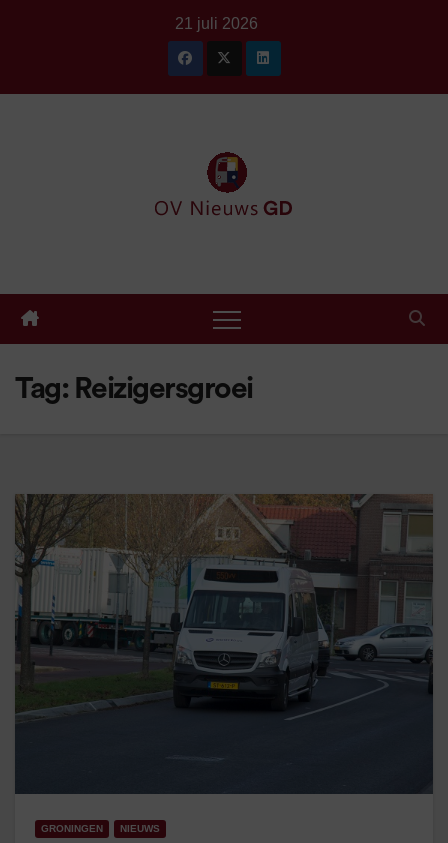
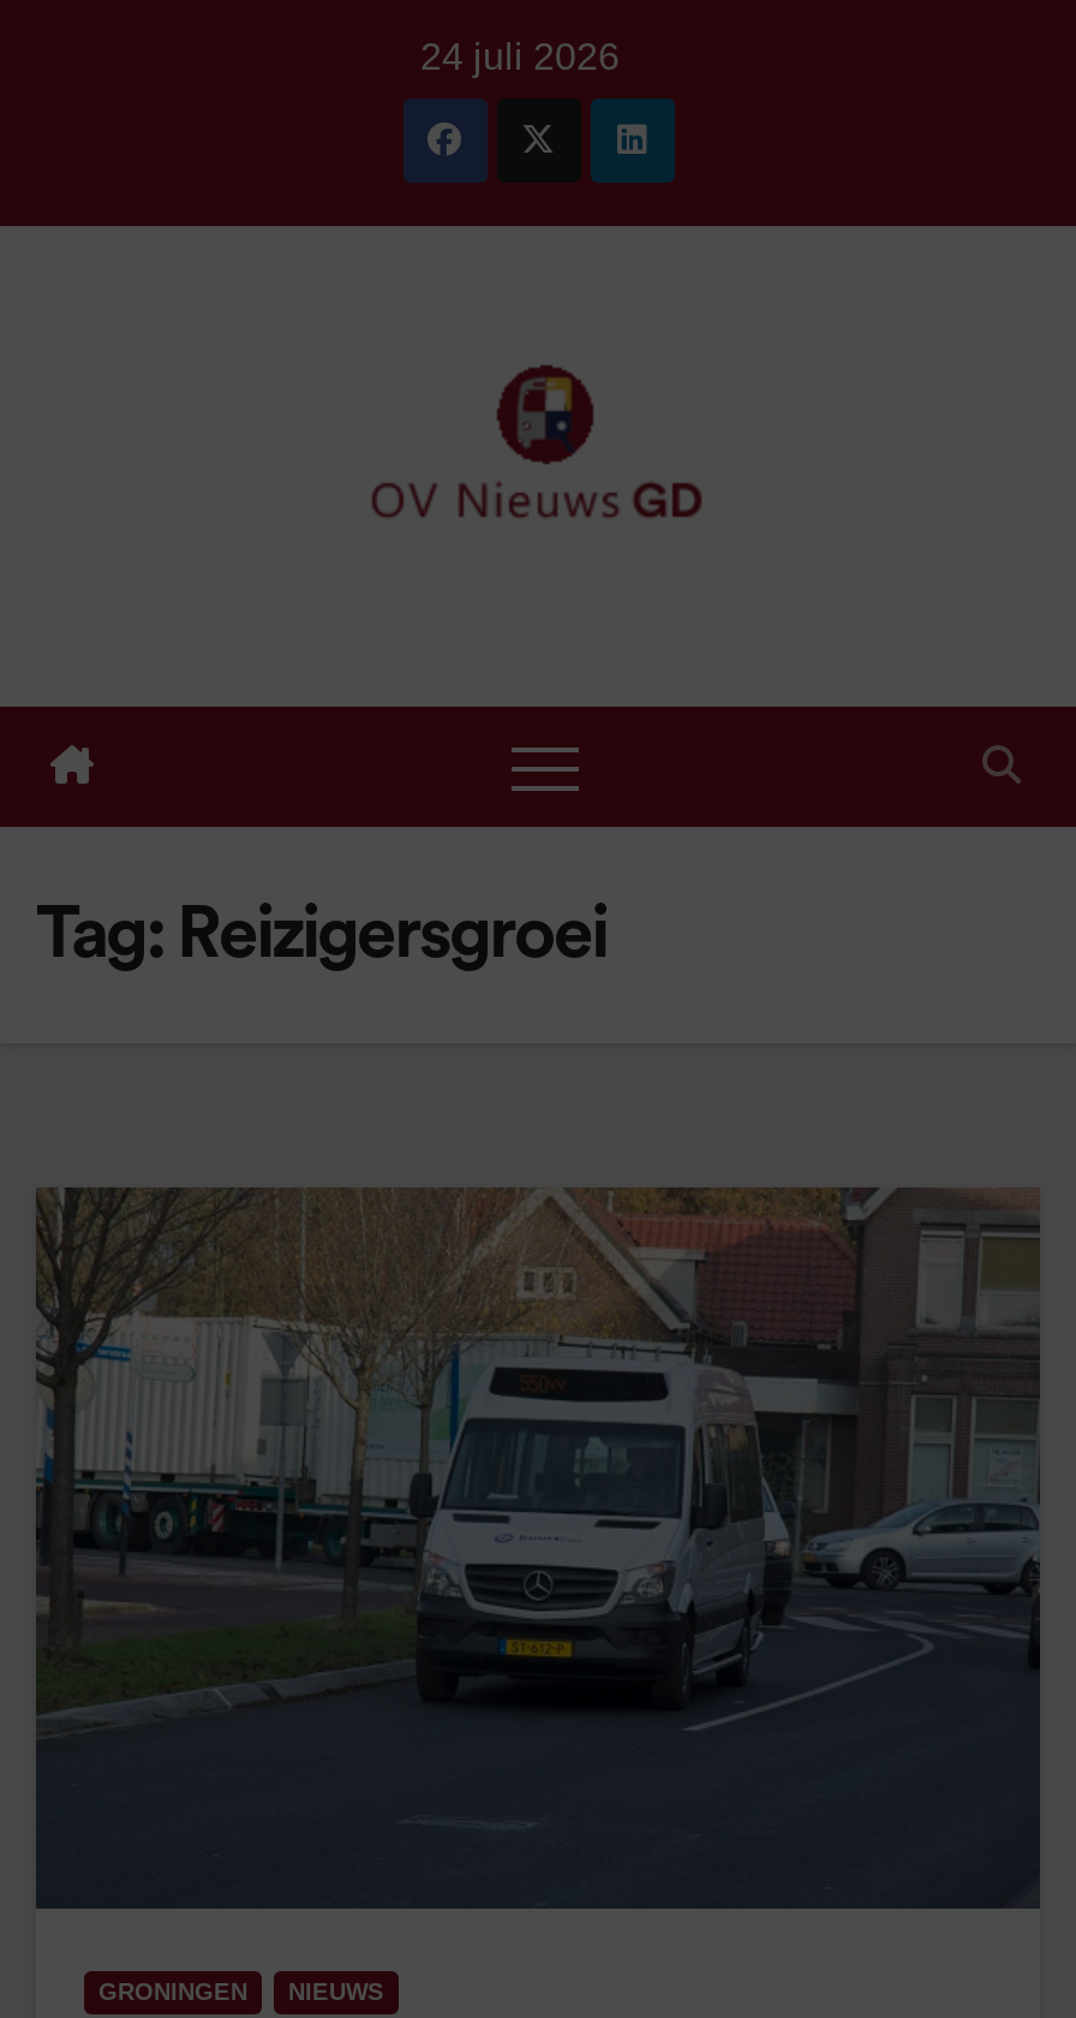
- 21 juli 2026
+ 24 juli 2026
